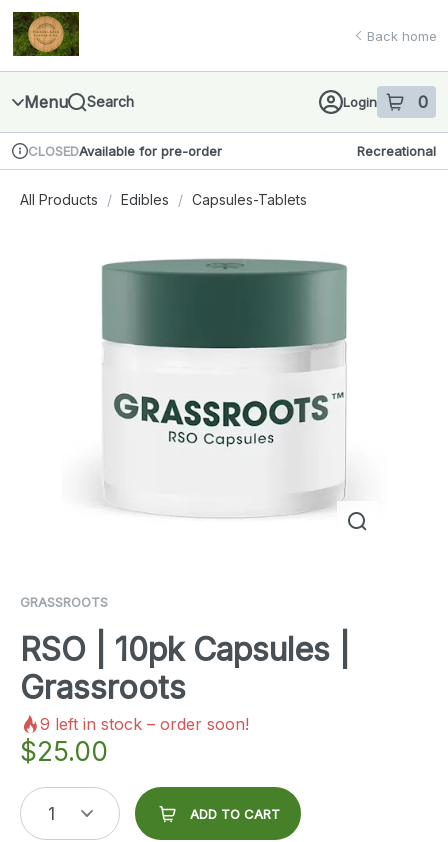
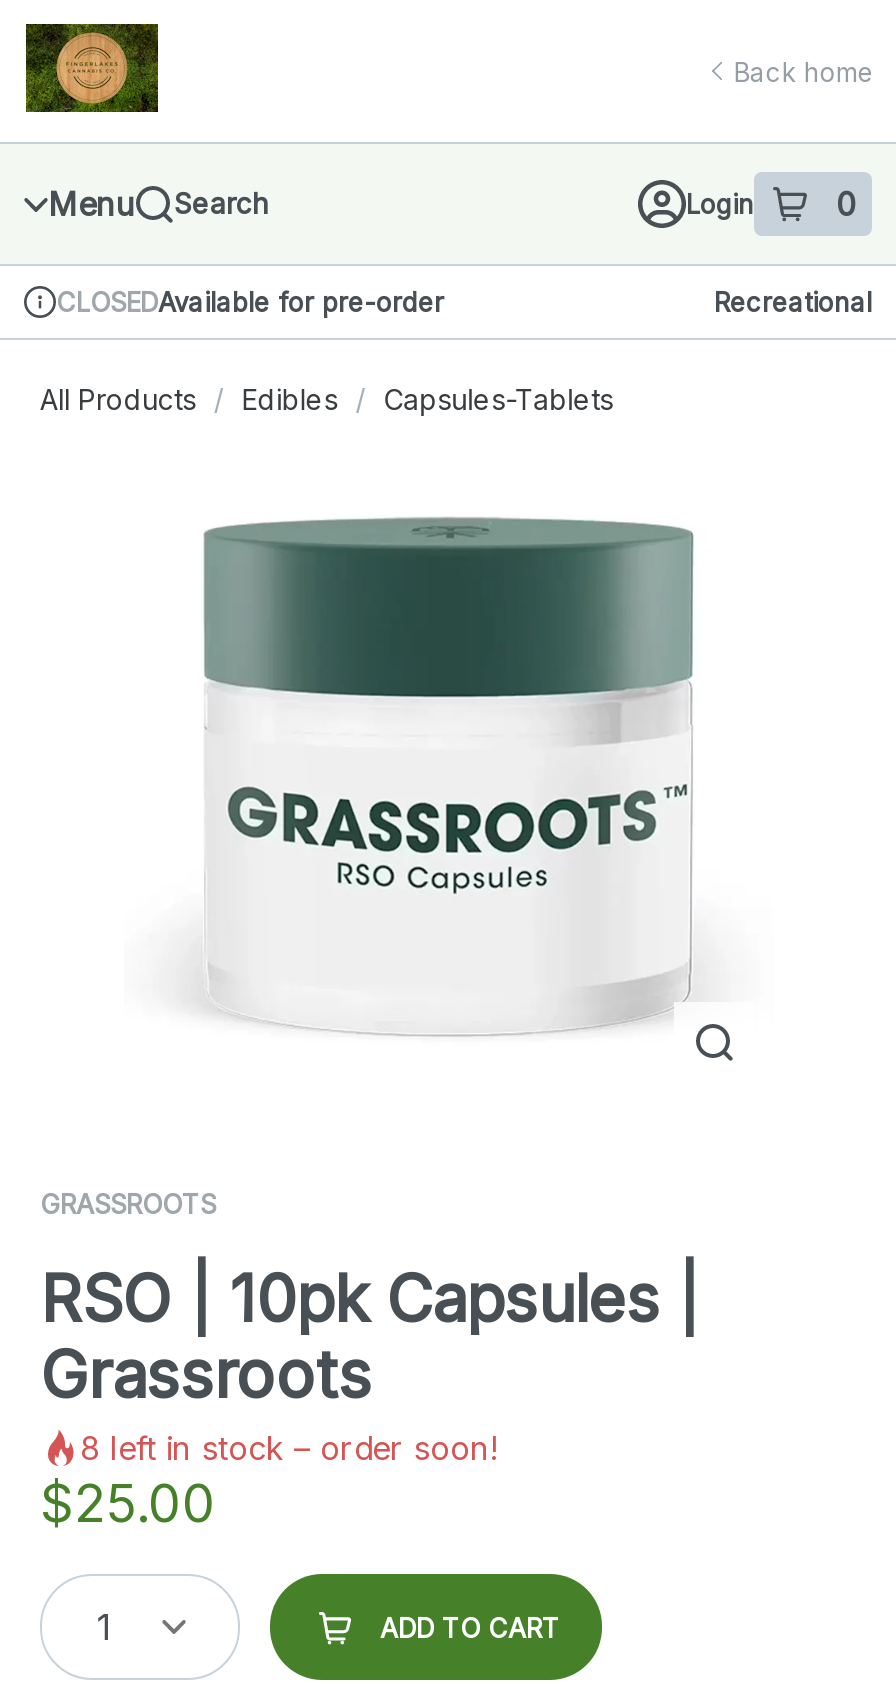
- 9 left in stock – order soon!
+ 8 left in stock – order soon!
